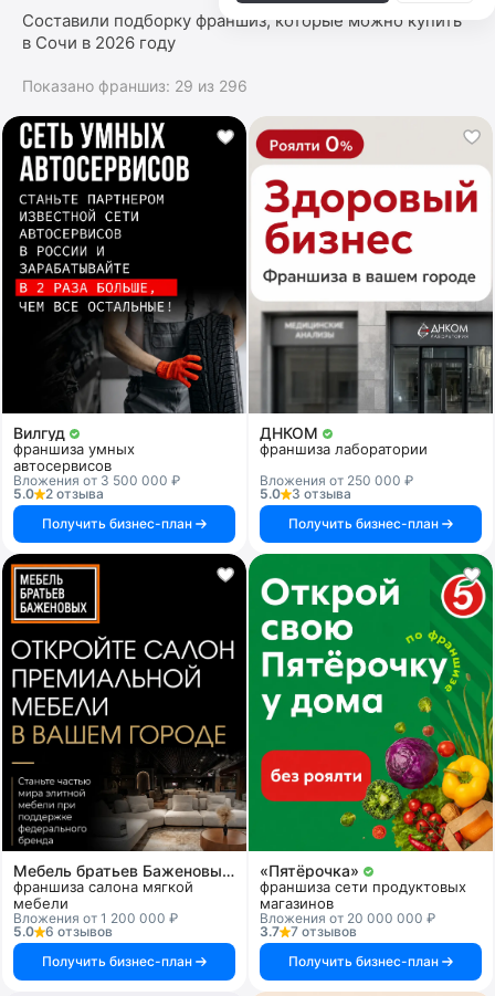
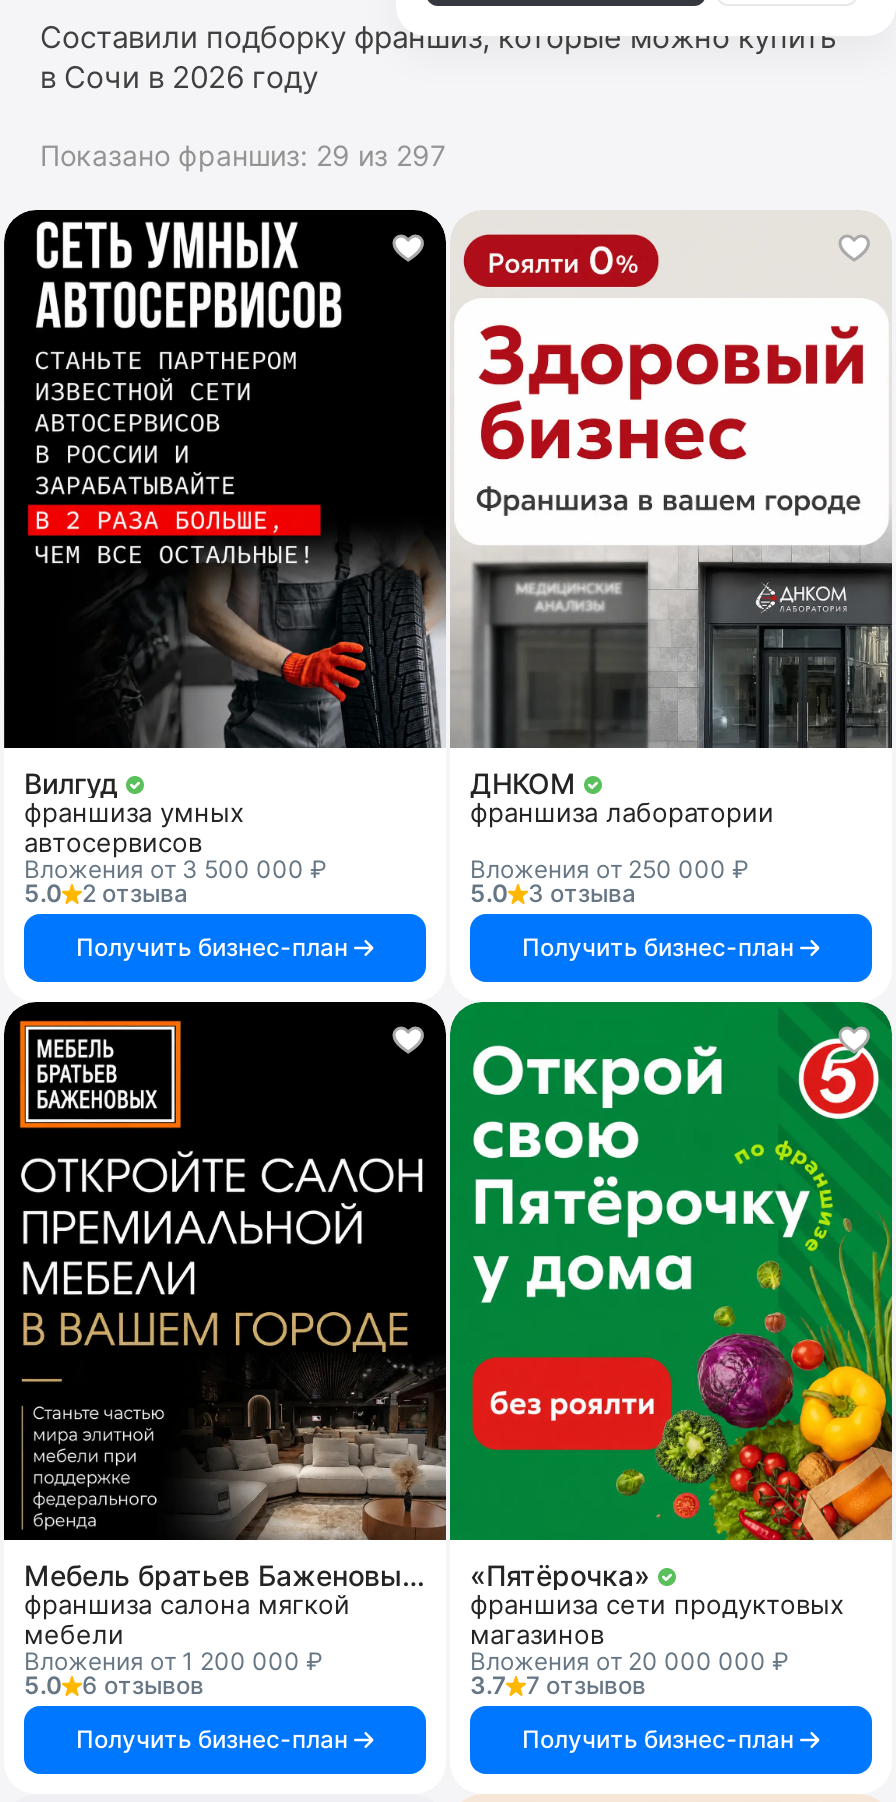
- Показано франшиз: 29 из 296
+ Показано франшиз: 29 из 297
